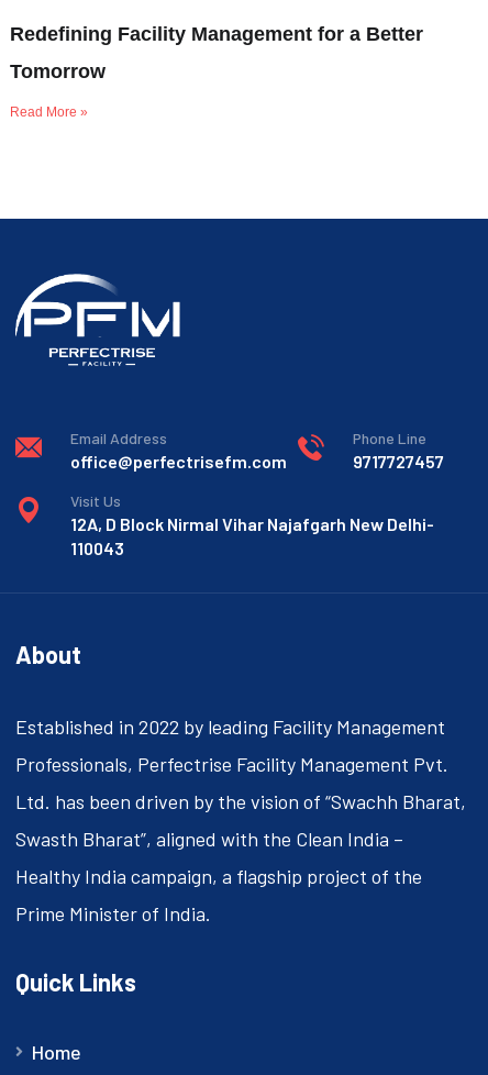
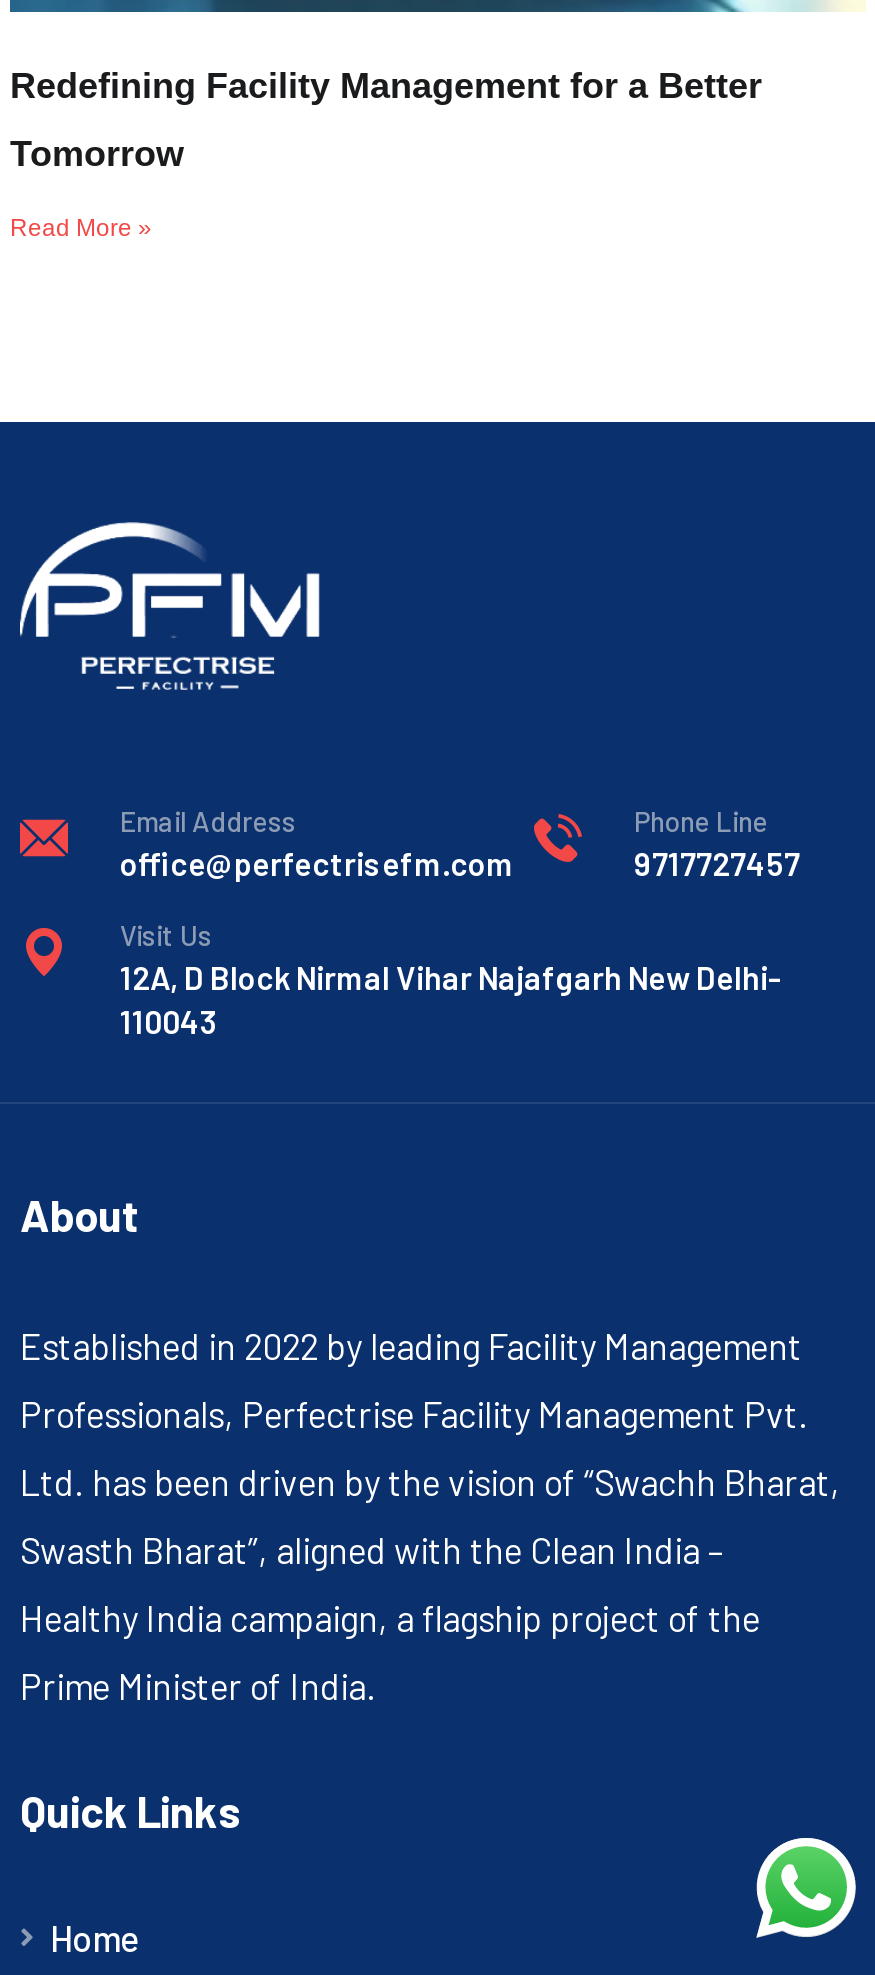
+ [image]
